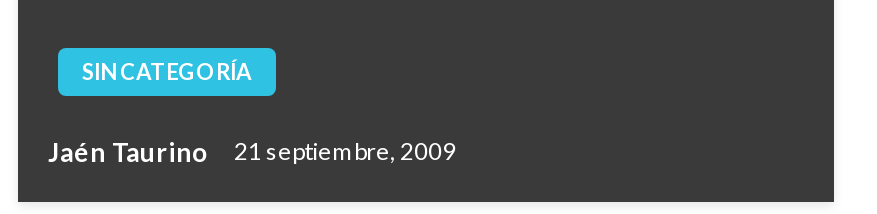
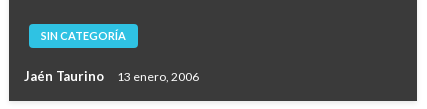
- Jaén Taurino 21 septiembre, 2009
+ Jaén Taurino 13 enero, 2006
